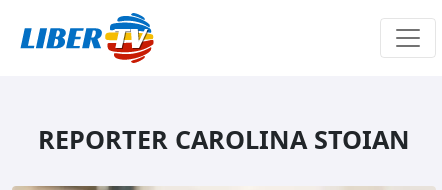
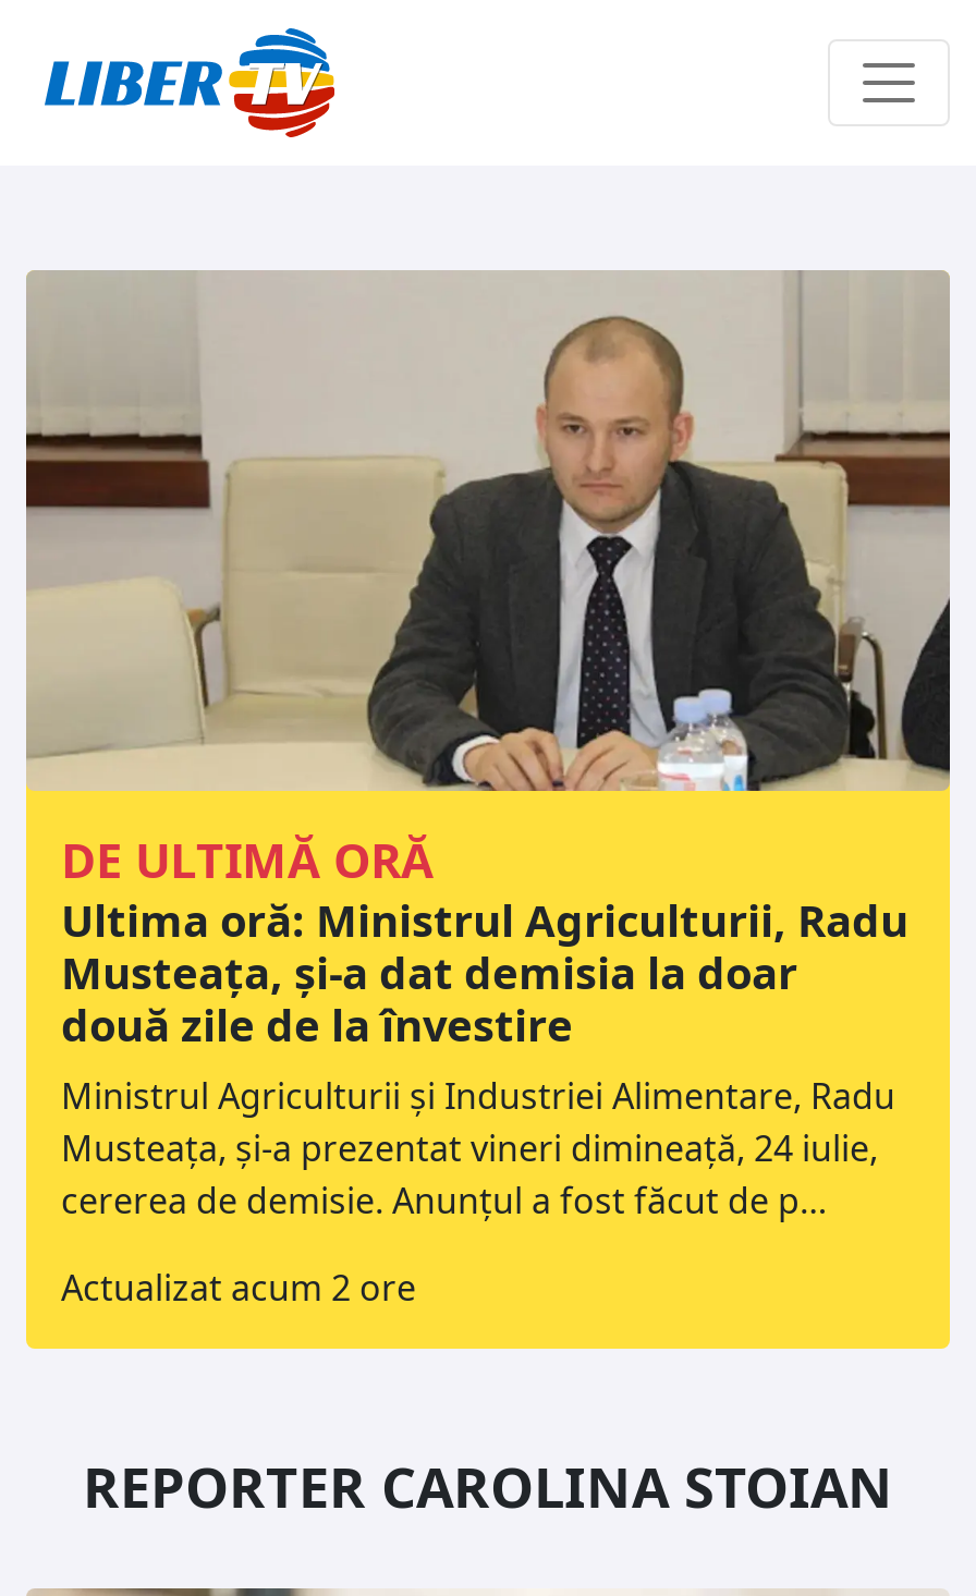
+ [image]
+ DE ULTIMĂ ORĂ
+ Ultima oră: Ministrul Agriculturii, Radu
+ Musteața, și-a dat demisia la doar
+ două zile de la învestire
+ Ministrul Agriculturii și Industriei Alimentare, Radu
+ Musteața, și-a prezentat vineri dimineață, 24 iulie,
+ cererea de demisie. Anunțul a fost făcut de p…
+ Actualizat acum 2 ore
